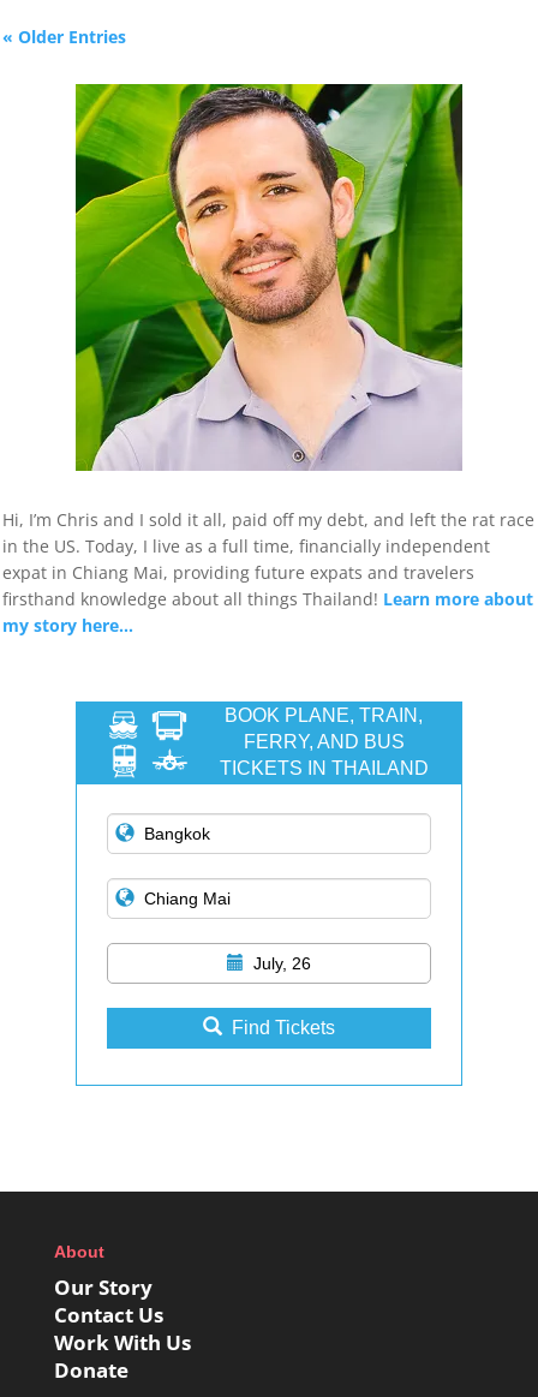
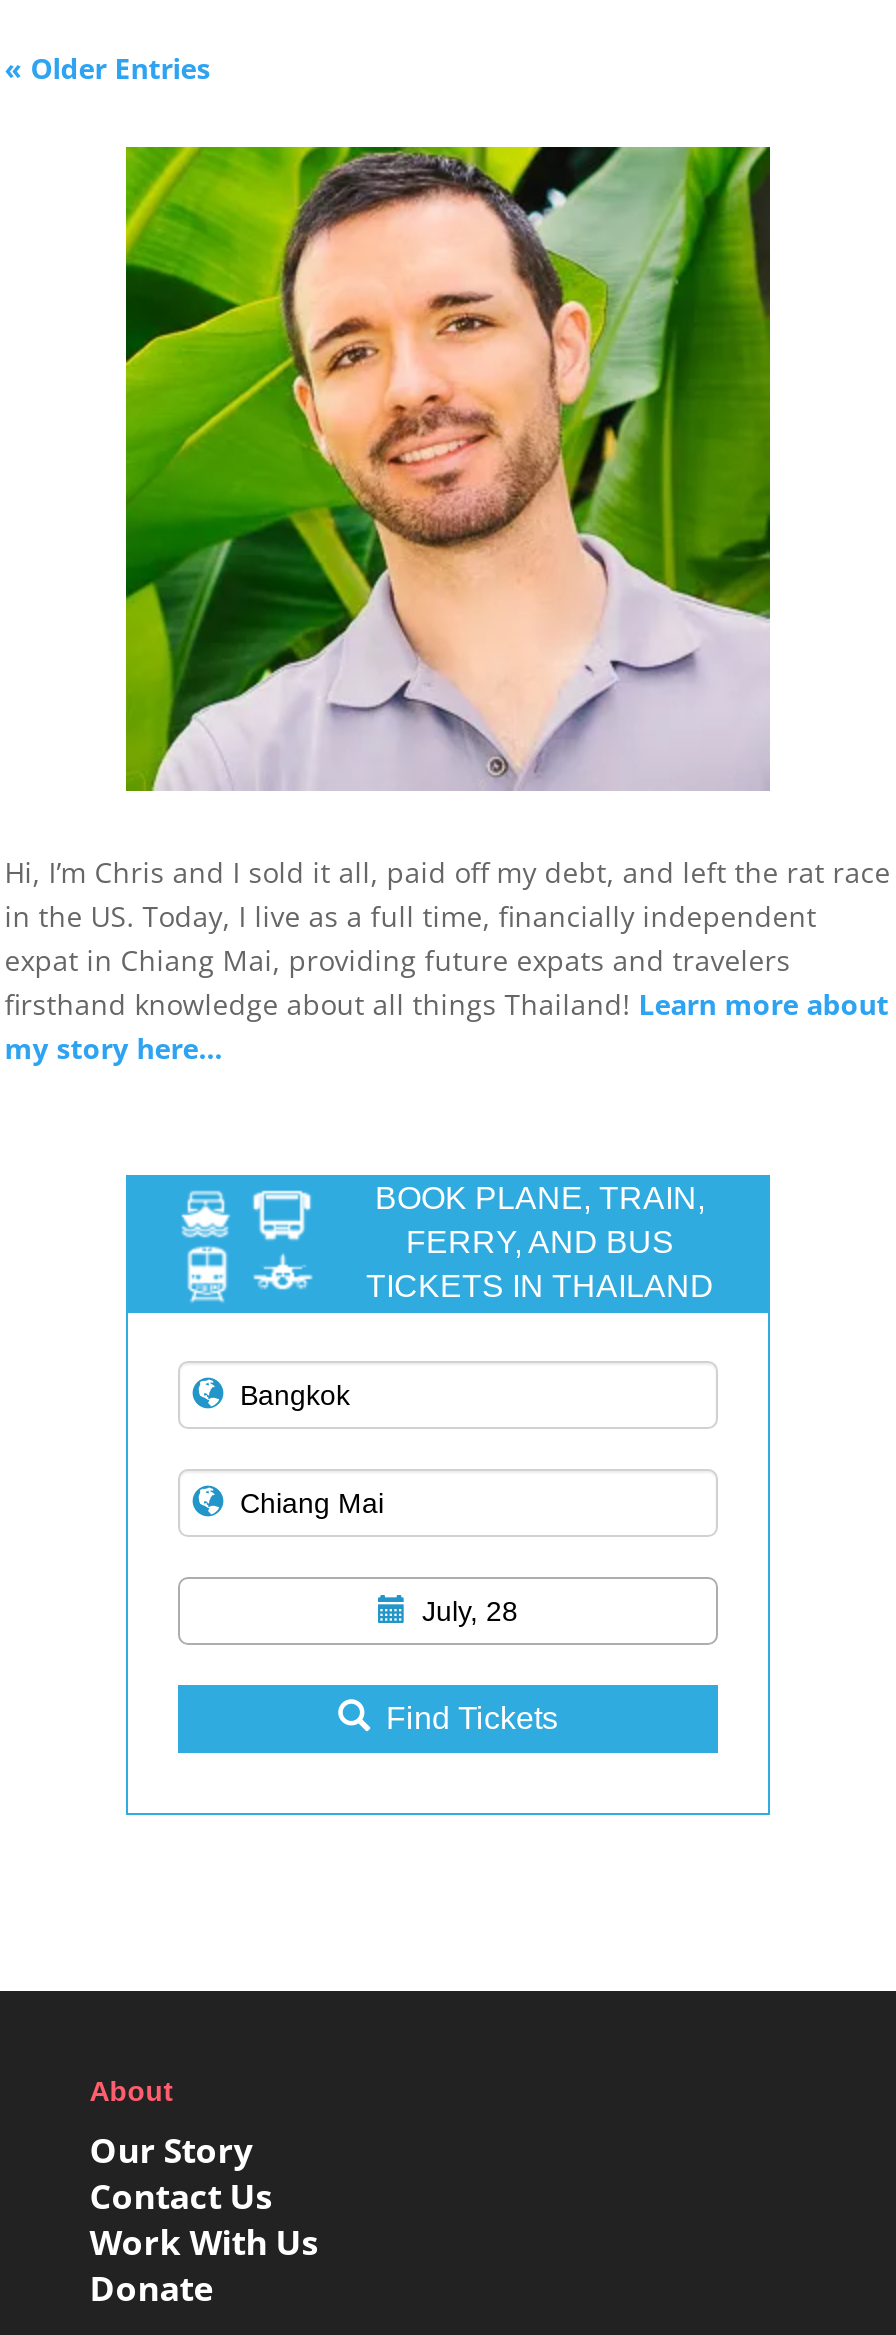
- July, 26
+ July, 28
